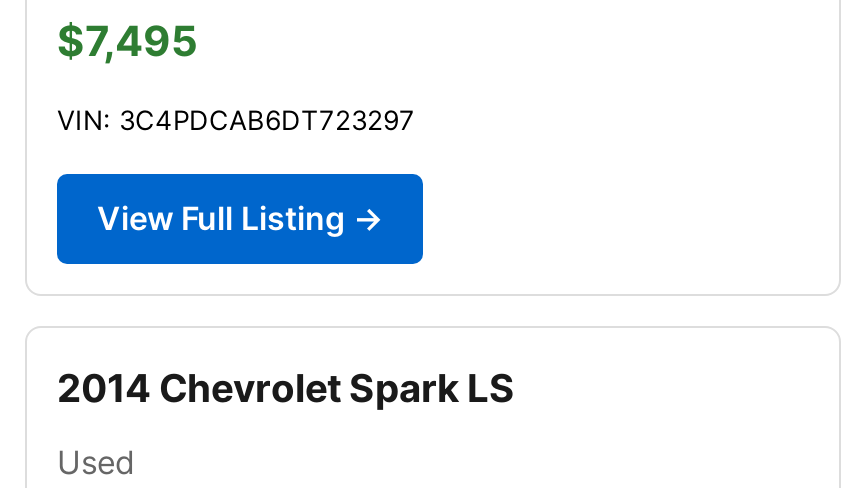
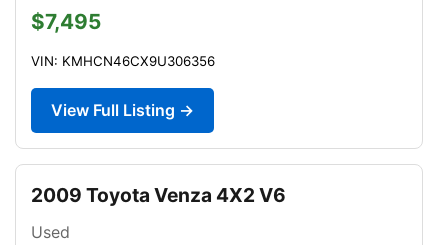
- VIN: 3C4PDCAB6DT723297
+ VIN: KMHCN46CX9U306356

- 2014 Chevrolet Spark LS
+ 2009 Toyota Venza 4X2 V6
